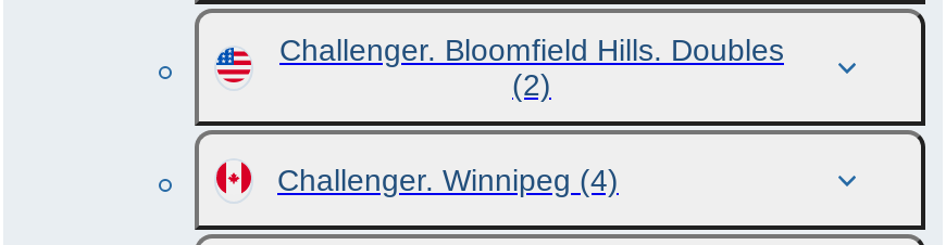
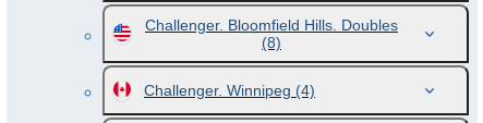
- (2)
+ (8)
